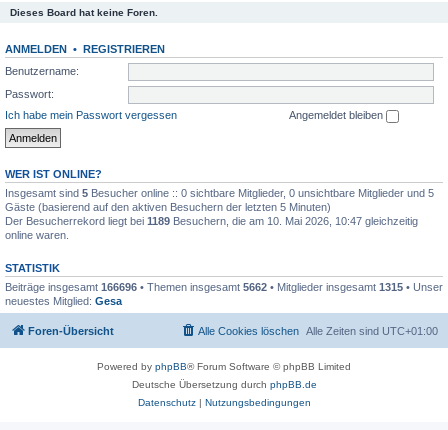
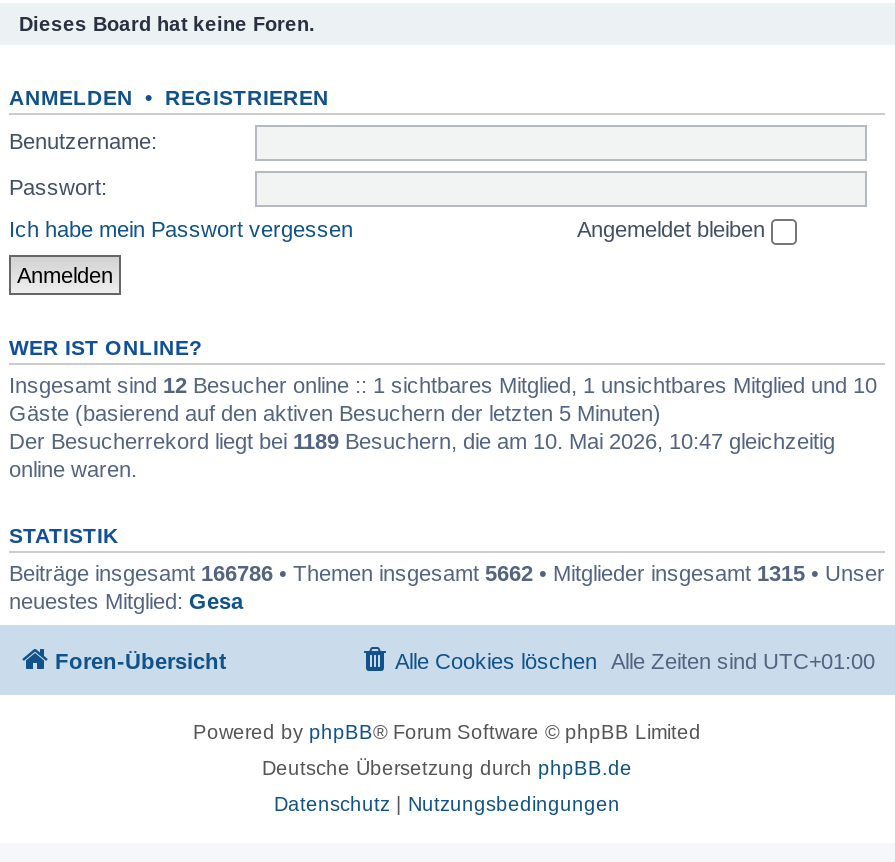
- Insgesamt sind 5 Besucher online :: 0 sichtbare Mitglieder, 0 unsichtbare Mitglieder und 5
+ Insgesamt sind 12 Besucher online :: 1 sichtbares Mitglied, 1 unsichtbares Mitglied und 10

- Beiträge insgesamt 166696 • Themen insgesamt 5662 • Mitglieder insgesamt 1315 • Unser
+ Beiträge insgesamt 166786 • Themen insgesamt 5662 • Mitglieder insgesamt 1315 • Unser
